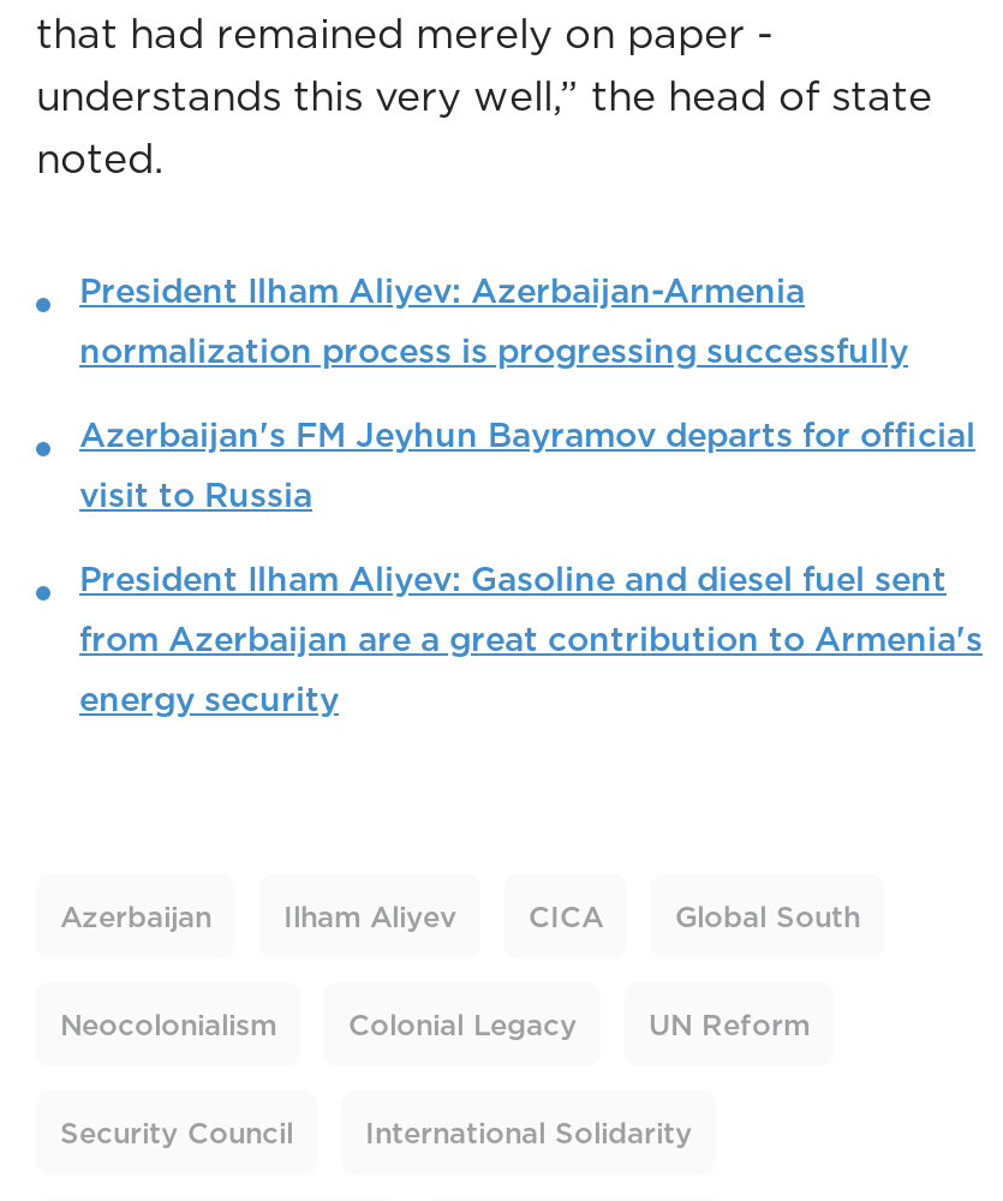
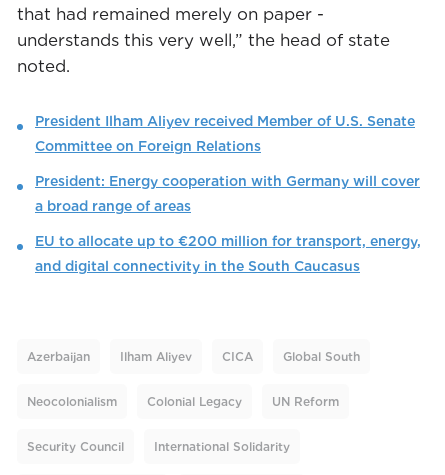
- President Ilham Aliyev: Azerbaijan-Armenia
- normalization process is progressing successfully
- Azerbaijan's FM Jeyhun Bayramov departs for official
- visit to Russia
- President Ilham Aliyev: Gasoline and diesel fuel sent
- from Azerbaijan are a great contribution to Armenia's
- energy security
+ President Ilham Aliyev received Member of U.S. Senate
+ Committee on Foreign Relations
+ President: Energy cooperation with Germany will cover
+ a broad range of areas
+ EU to allocate up to €200 million for transport, energy,
+ and digital connectivity in the South Caucasus
